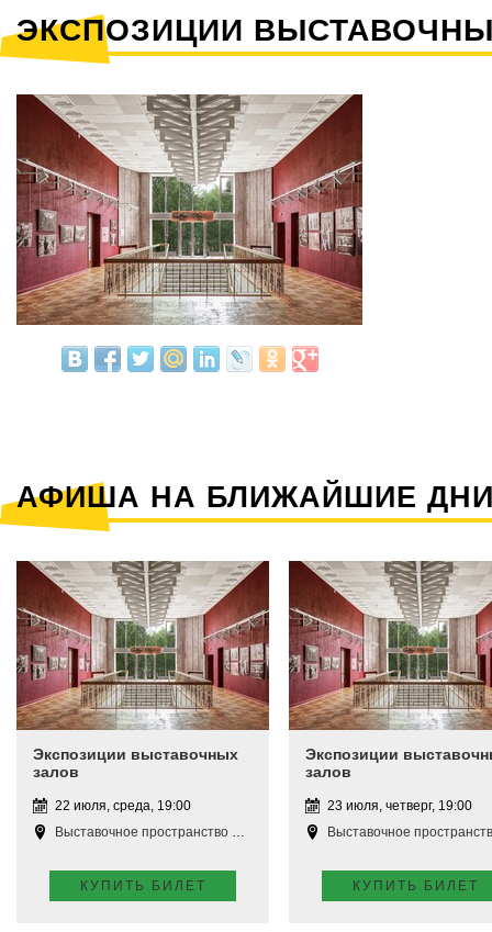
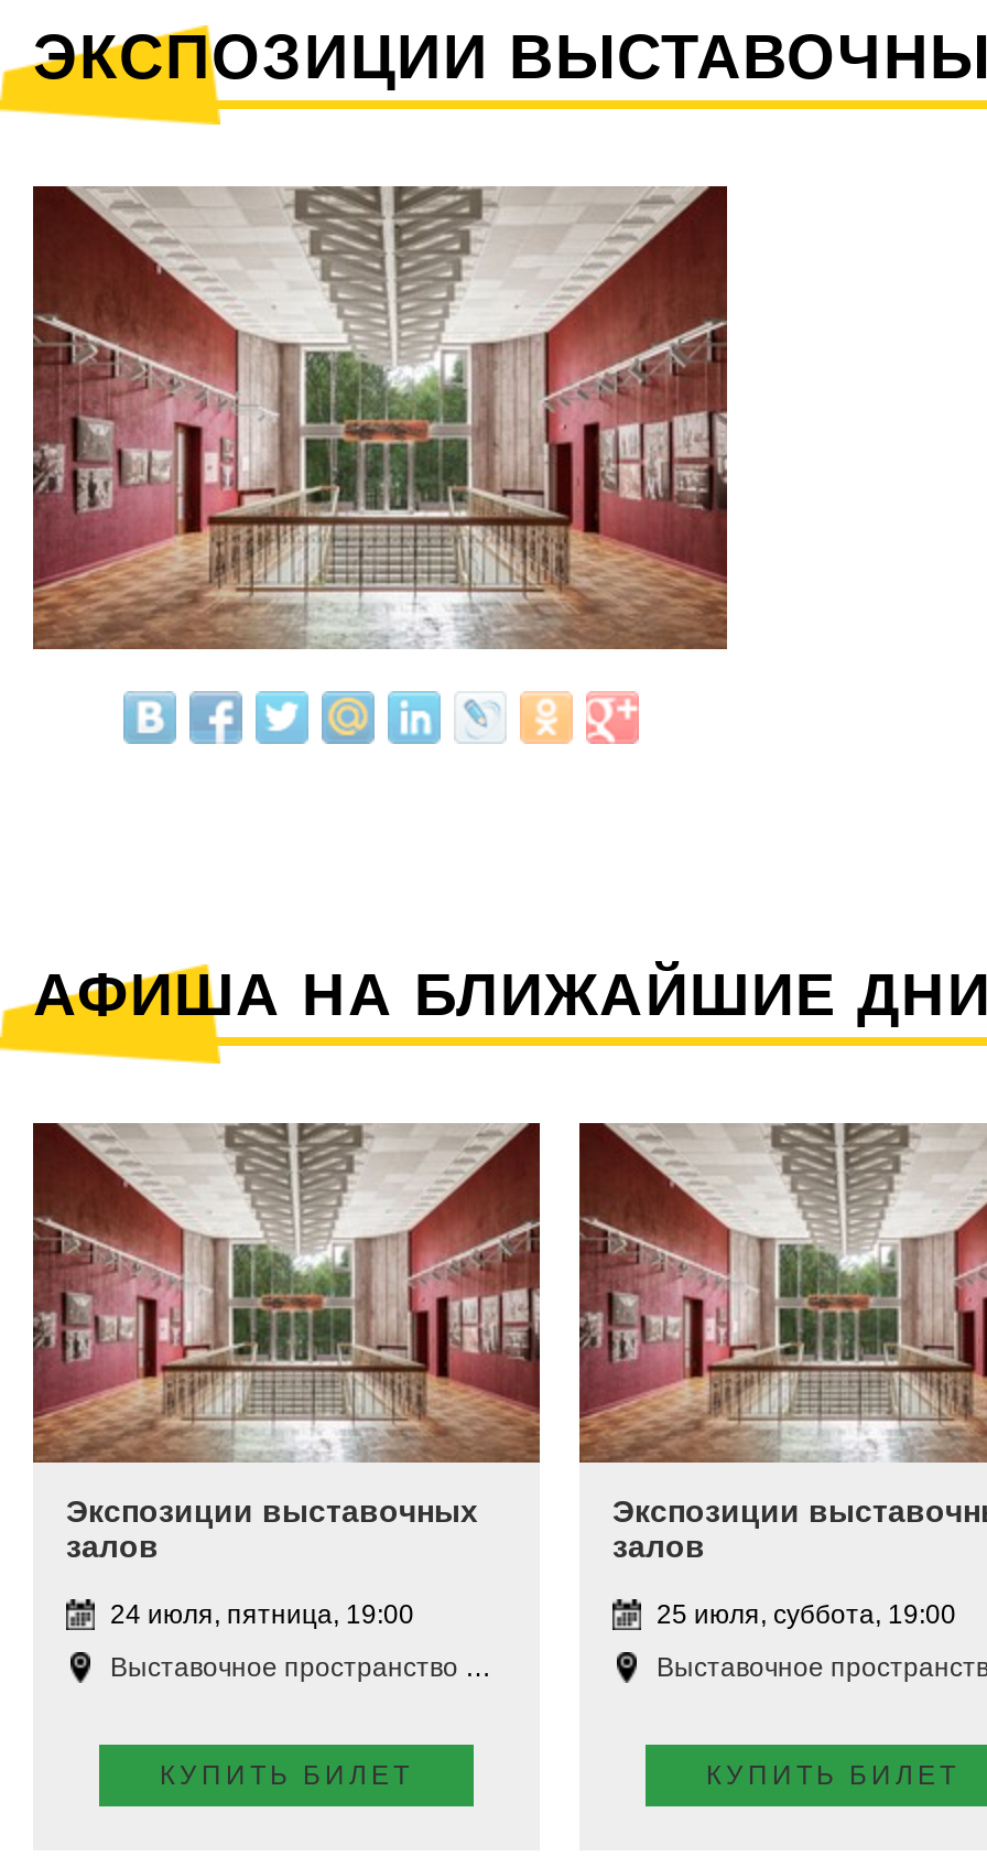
- 22 июля, среда, 19:00
+ 24 июля, пятница, 19:00

- 23 июля, четверг, 19:00
+ 25 июля, суббота, 19:00
